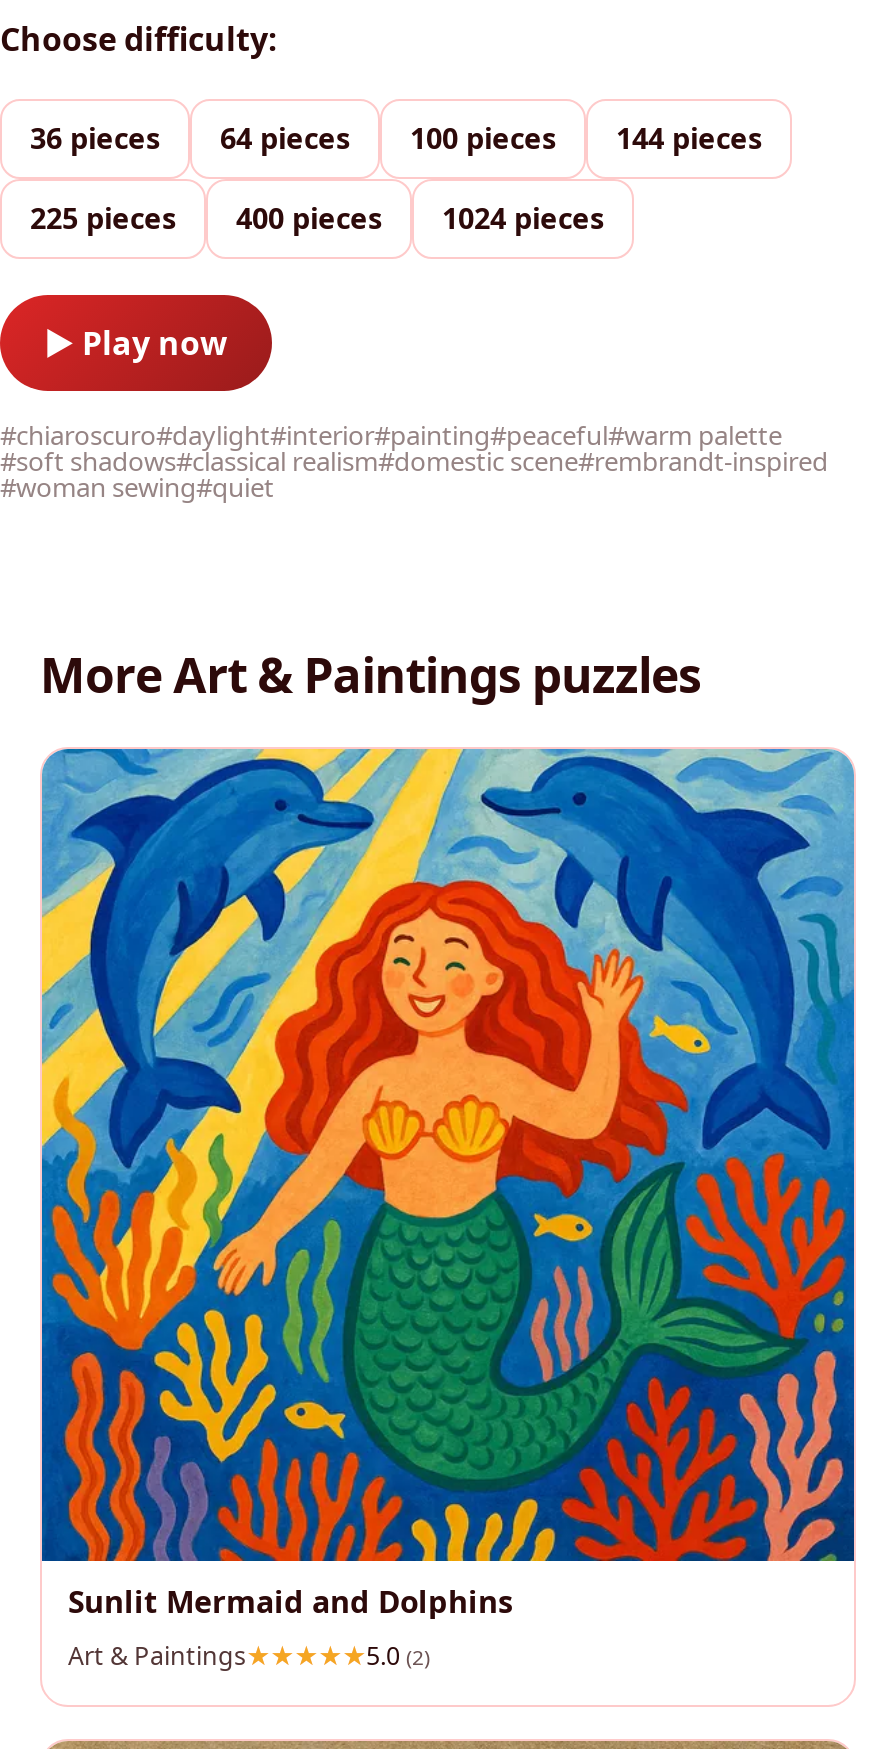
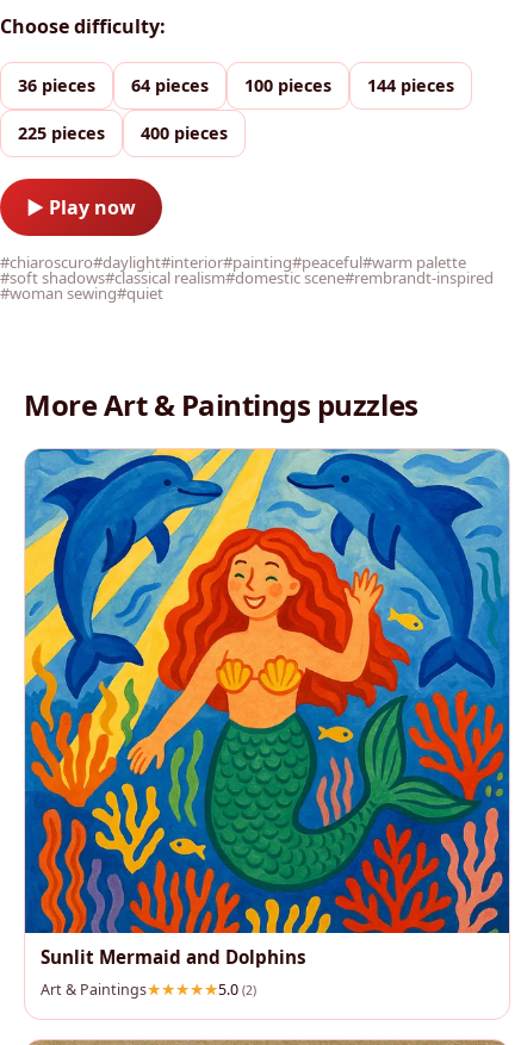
- 1024 pieces
